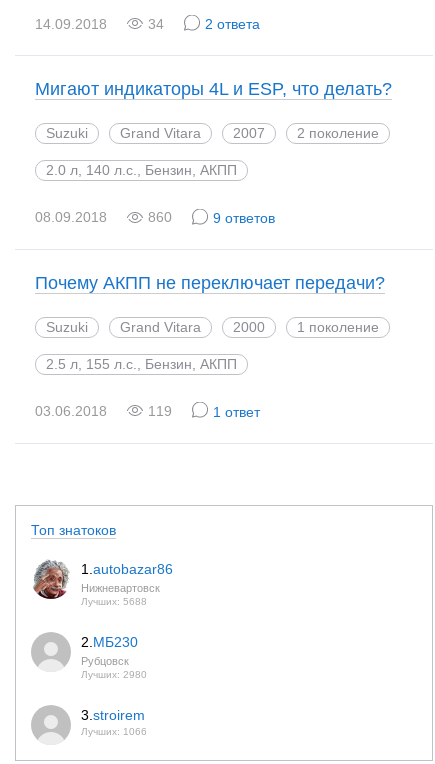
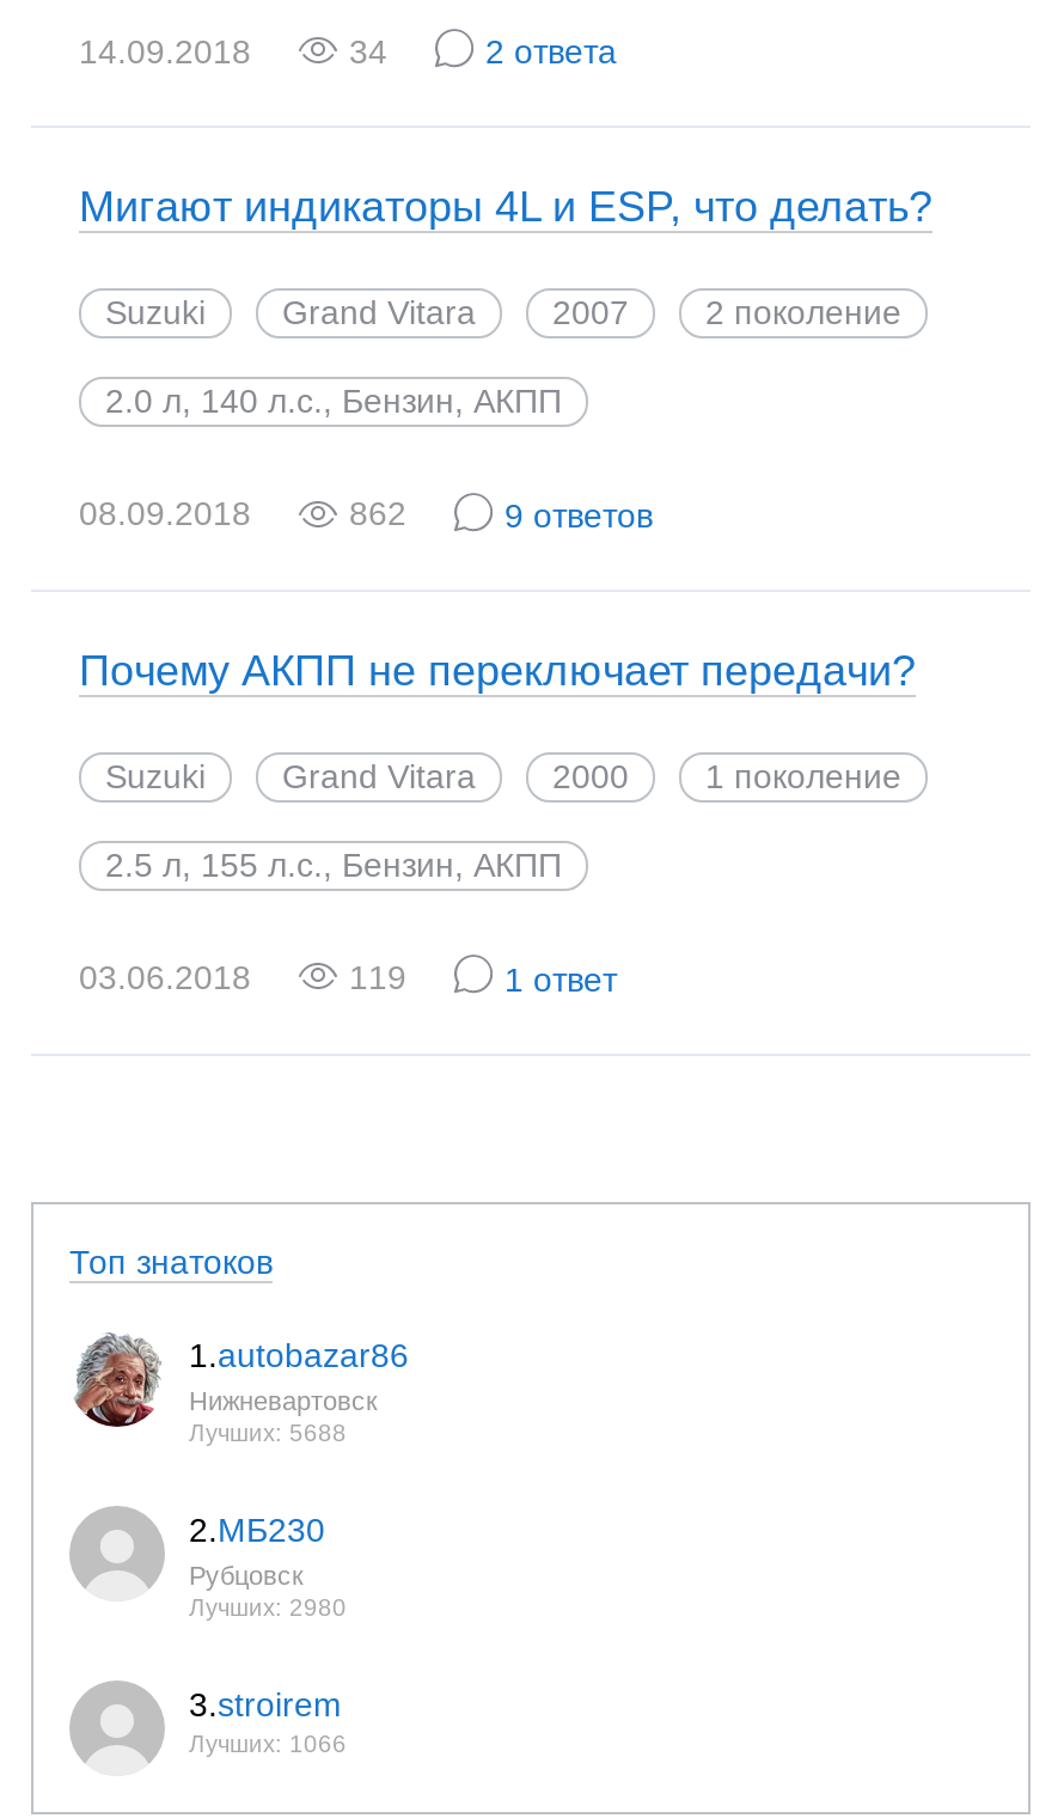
- 860
+ 862
